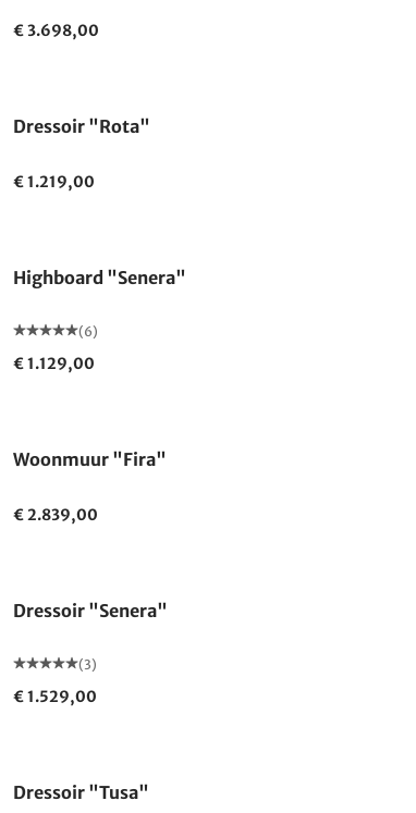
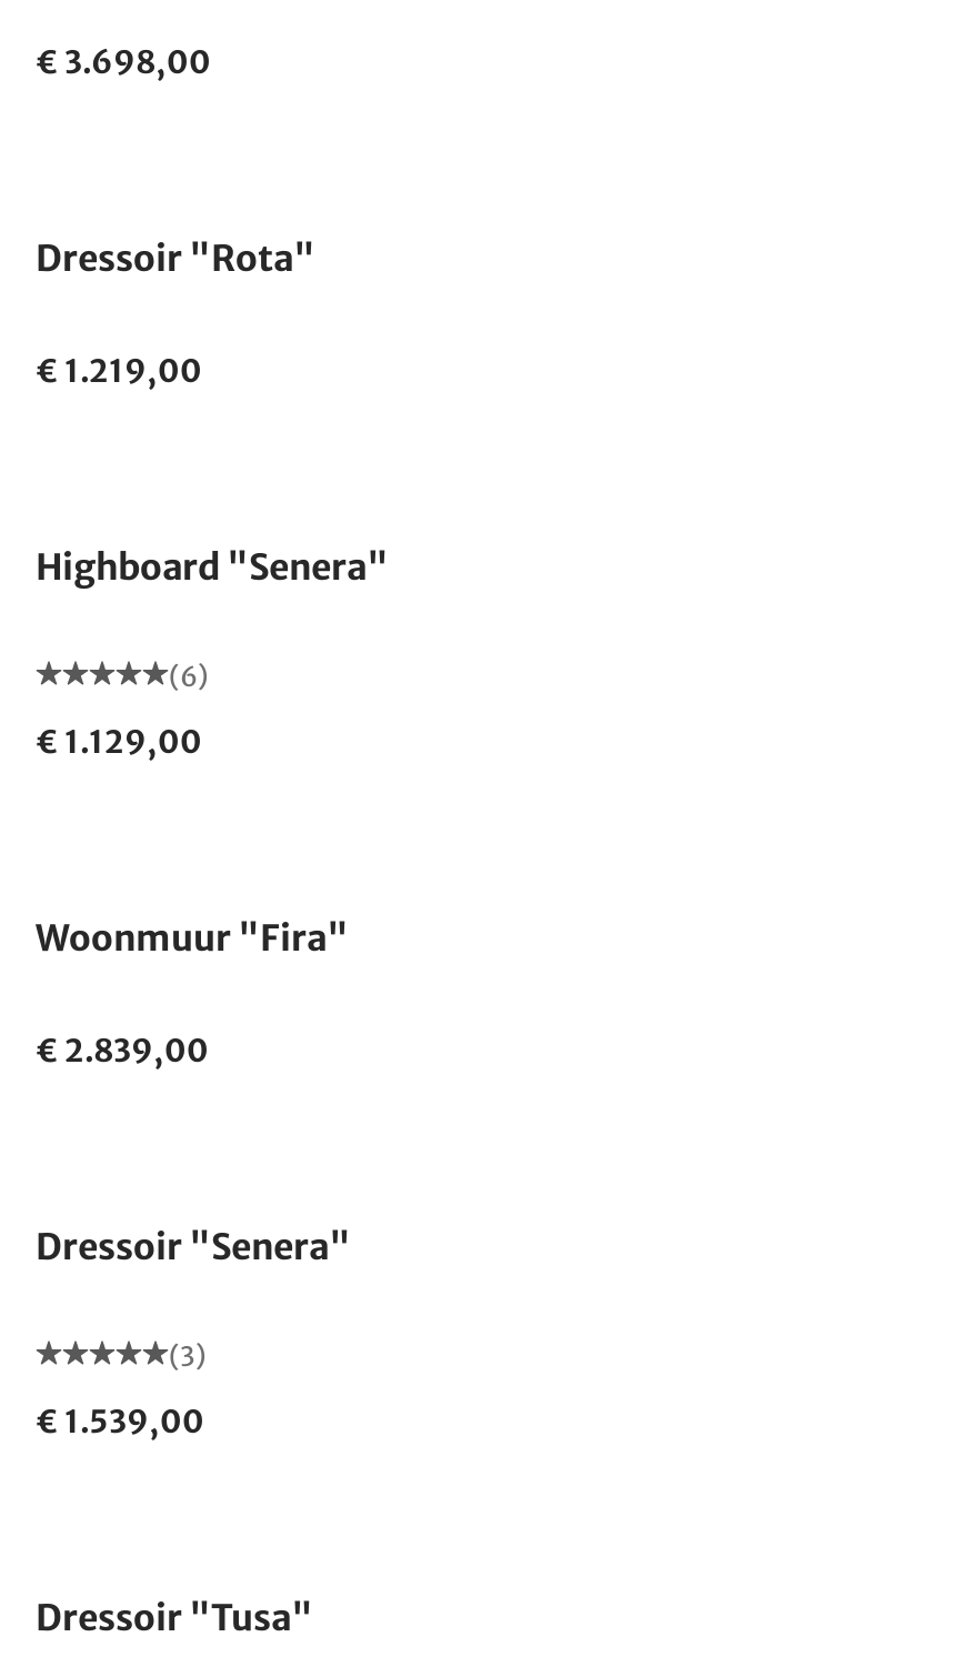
- € 1.529,00
+ € 1.539,00
